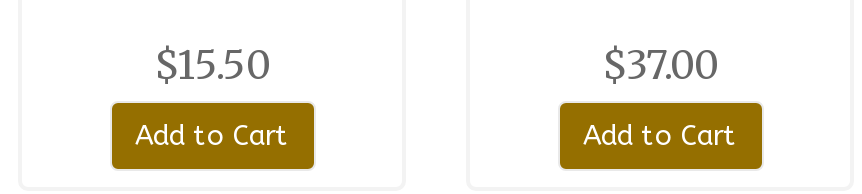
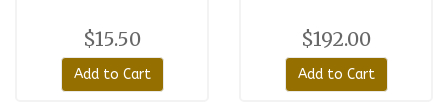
- $37.00
+ $192.00
